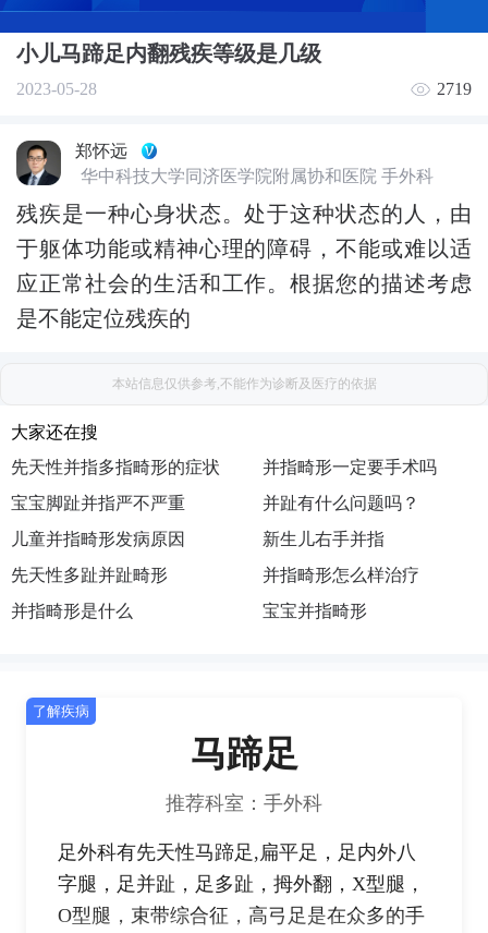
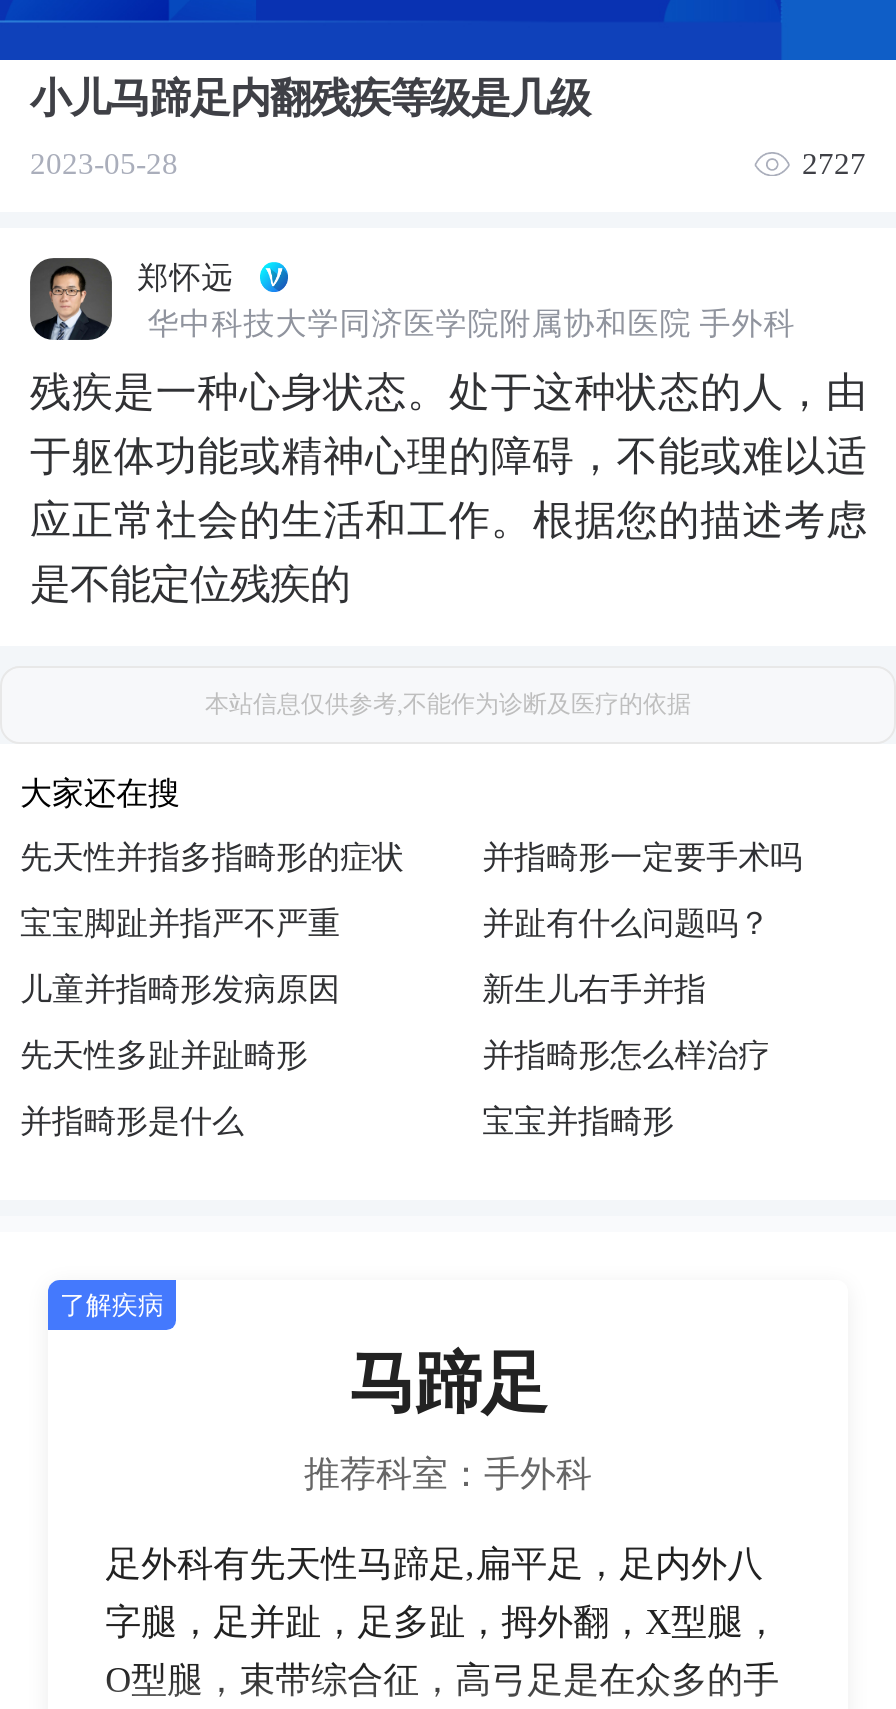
- 2719
+ 2727
